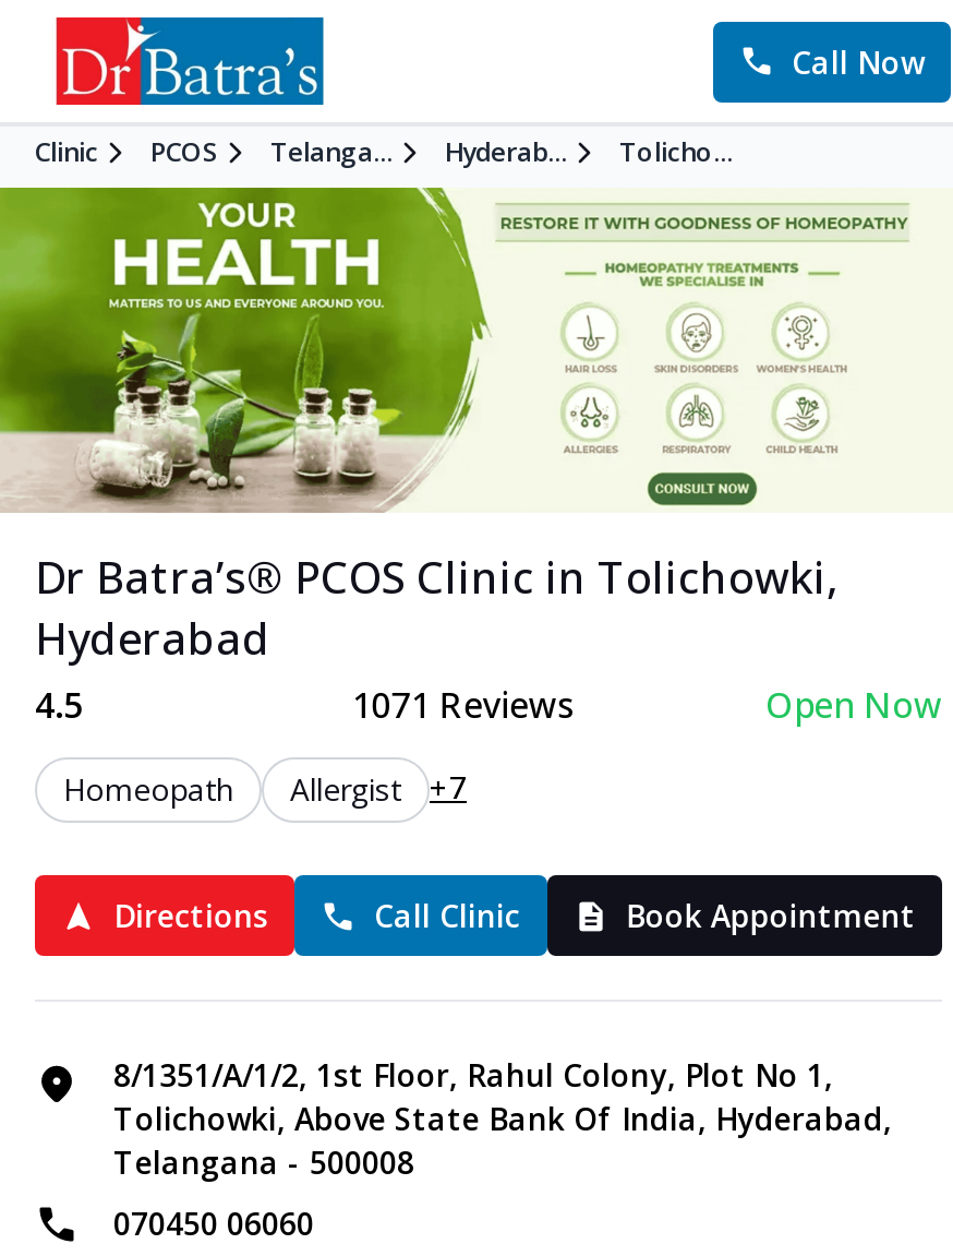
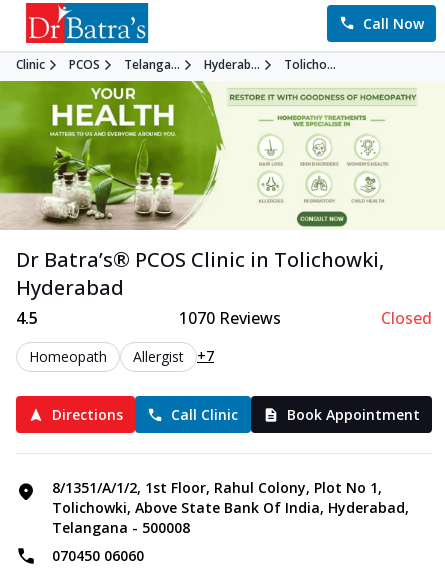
- 1071 Reviews
- Open Now
+ 1070 Reviews
+ Closed
